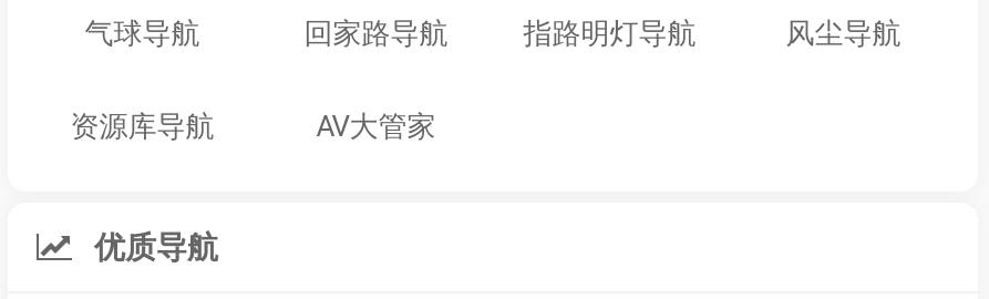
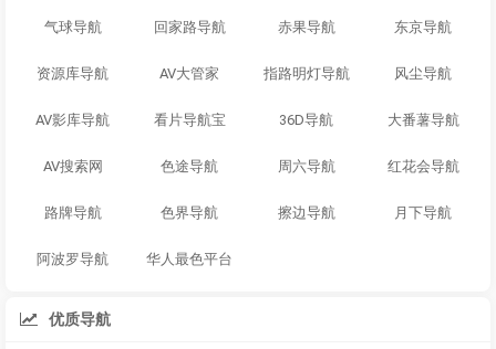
moved down: 指路明灯导航 | 风尘导航

+ 赤果导航
+ 东京导航

+ AV影库导航
+ 看片导航宝
+ 36D导航
+ 大番薯导航
+ AV搜索网
+ 色途导航
+ 周六导航
+ 红花会导航
+ 路牌导航
+ 色界导航
+ 擦边导航
+ 月下导航
+ 阿波罗导航
+ 华人最色平台
